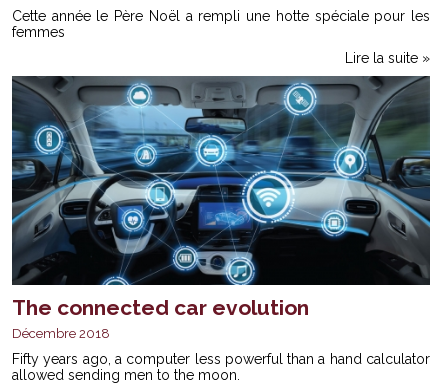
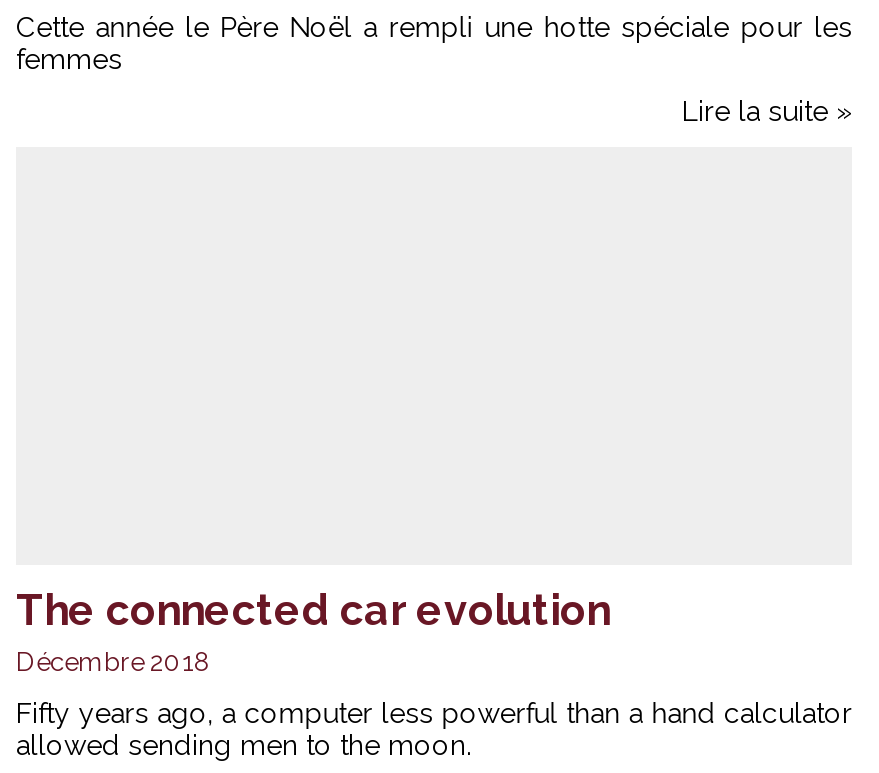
- [image]
